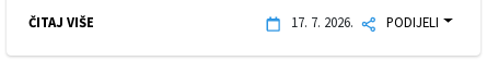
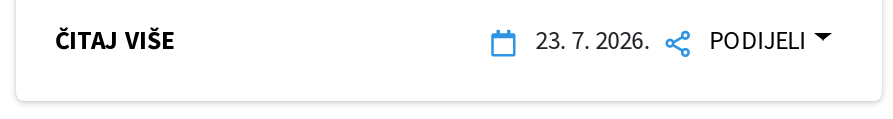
- 17. 7. 2026. PODIJELI
+ 23. 7. 2026. PODIJELI
